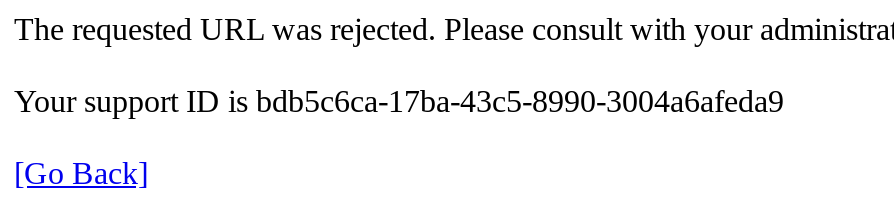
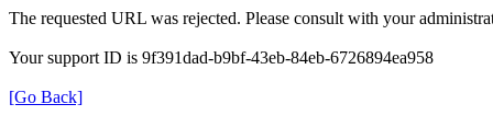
- Your support ID is bdb5c6ca-17ba-43c5-8990-3004a6afeda9
+ Your support ID is 9f391dad-b9bf-43eb-84eb-6726894ea958
